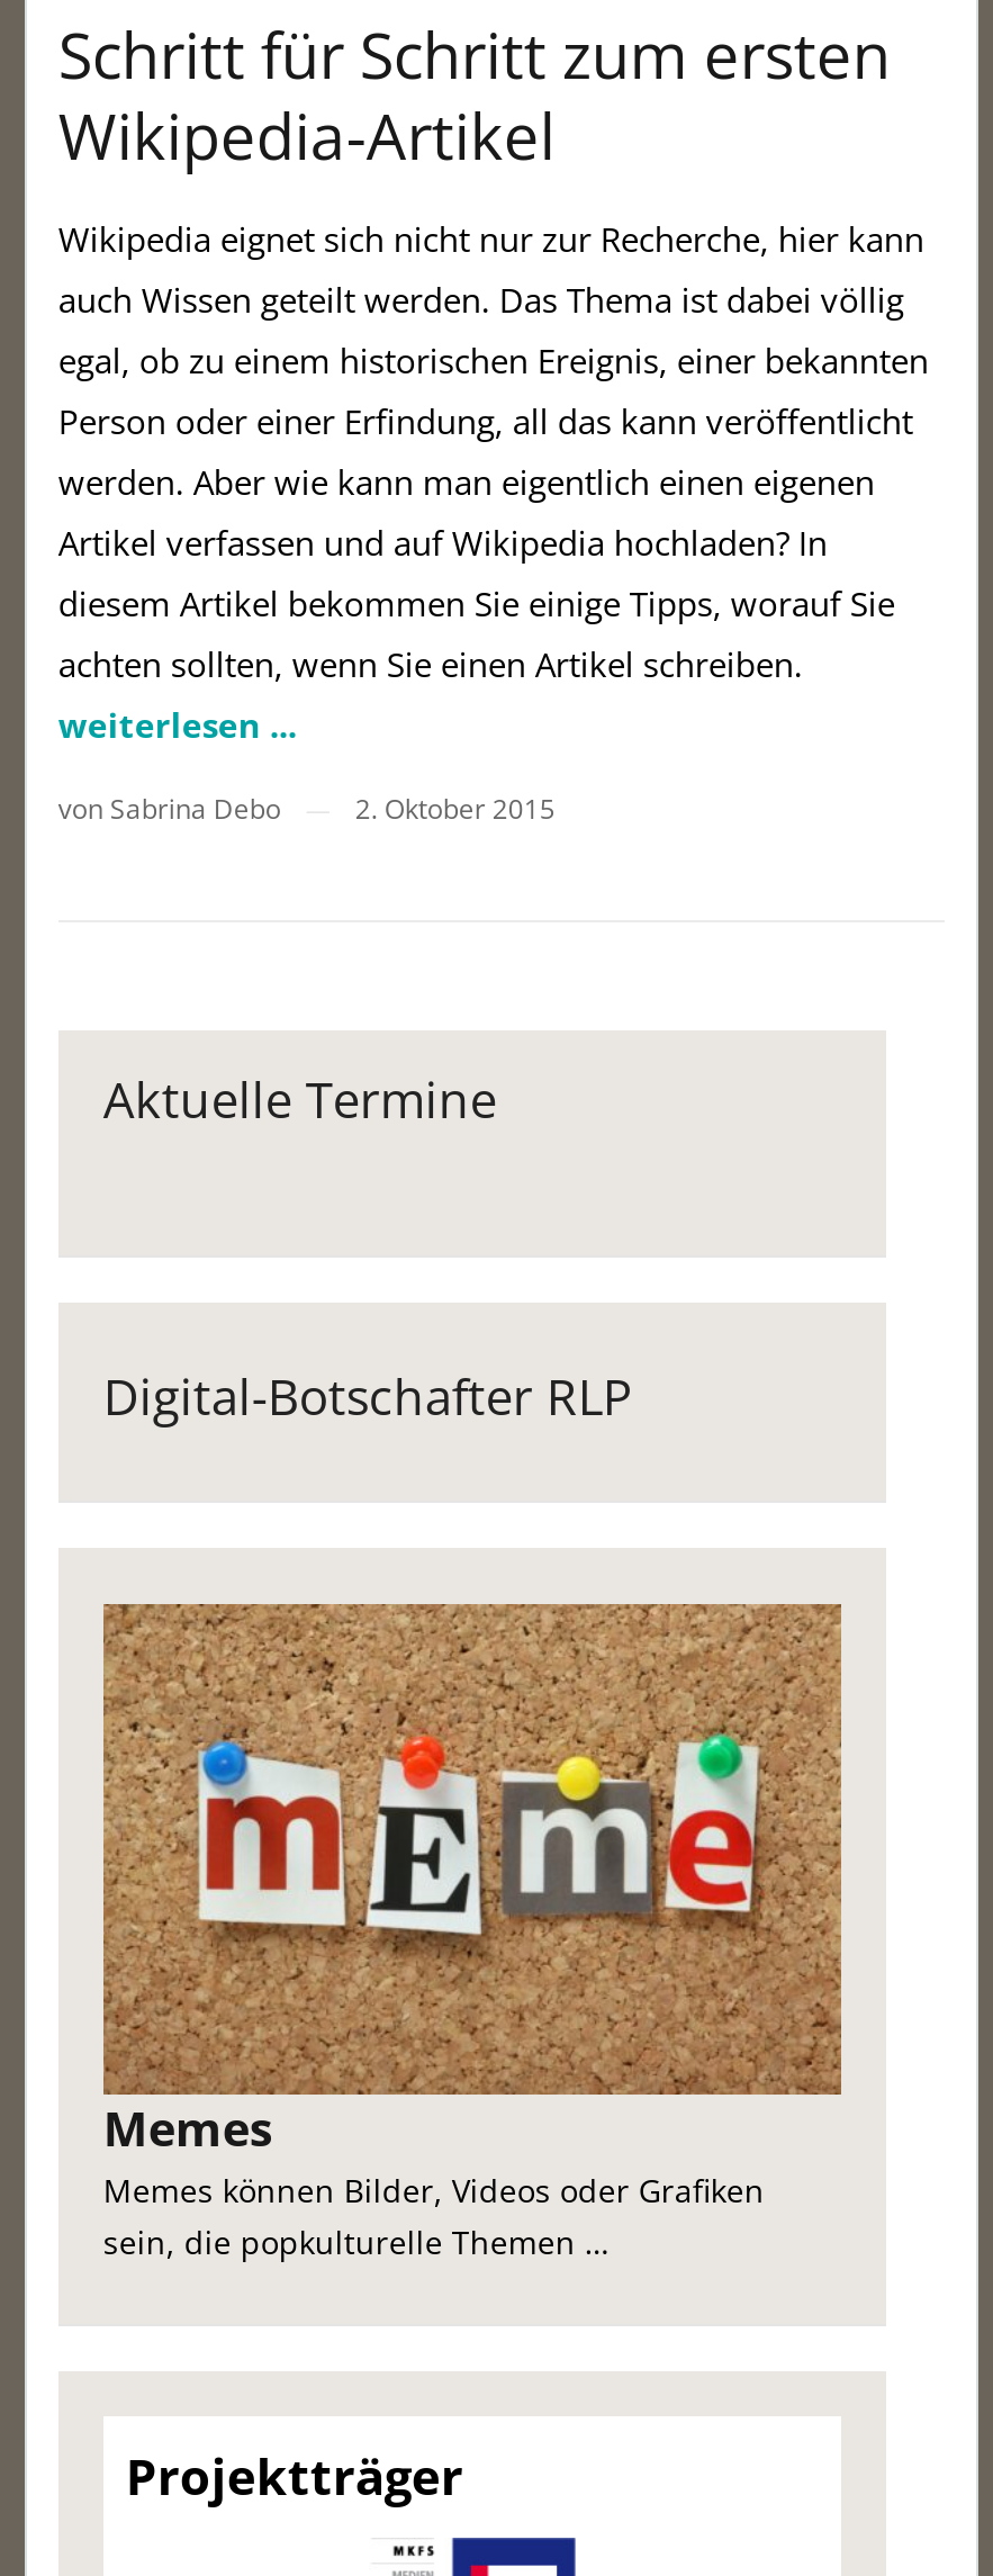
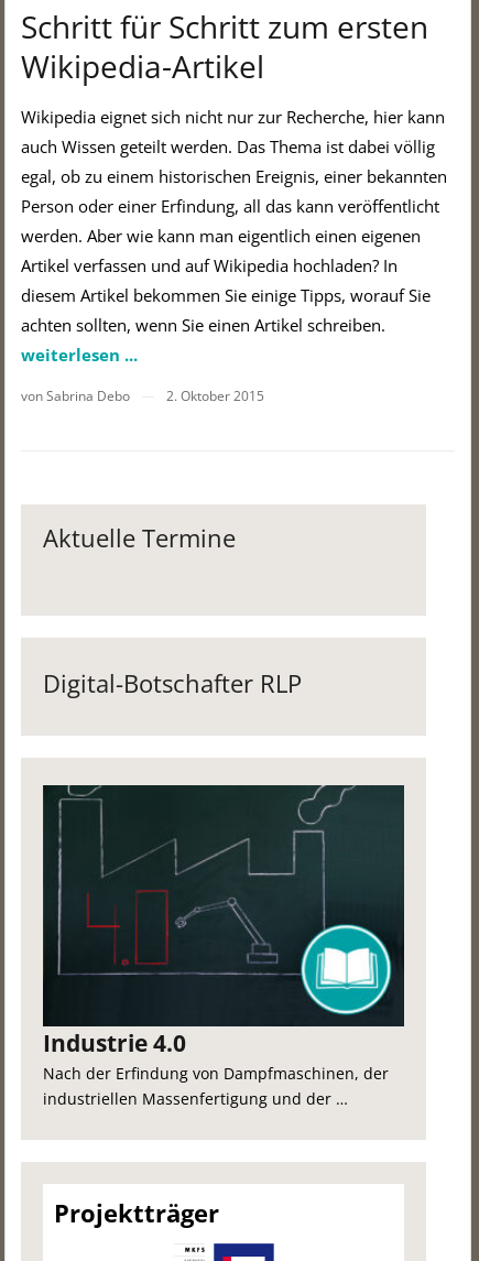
- [image]
- Memes
- Memes können Bilder, Videos oder Grafiken
- sein, die popkulturelle Themen …
+ [image]
+ Industrie 4.0
+ Nach der Erfindung von Dampfmaschinen, der
+ industriellen Massenfertigung und der …
